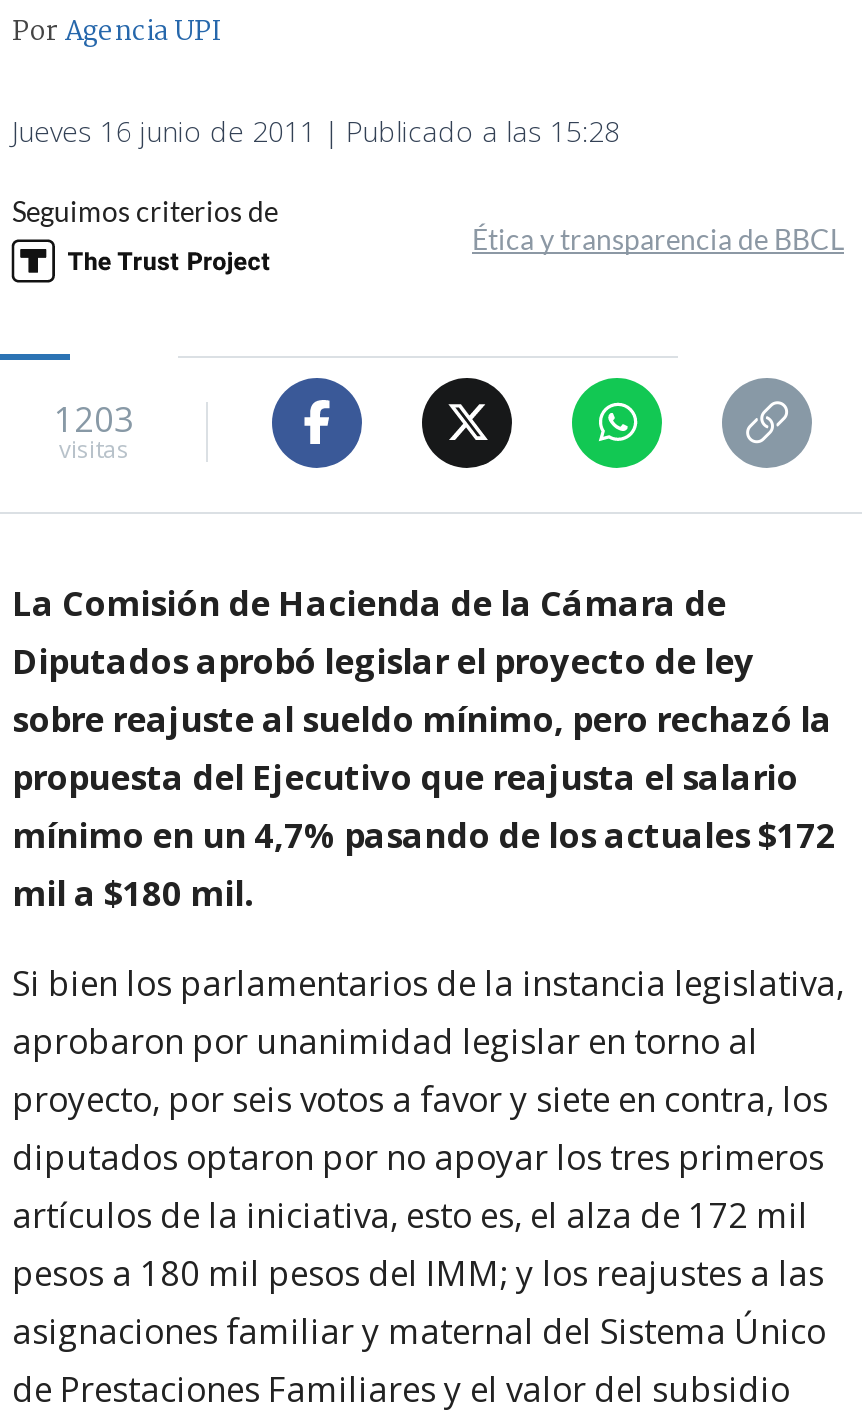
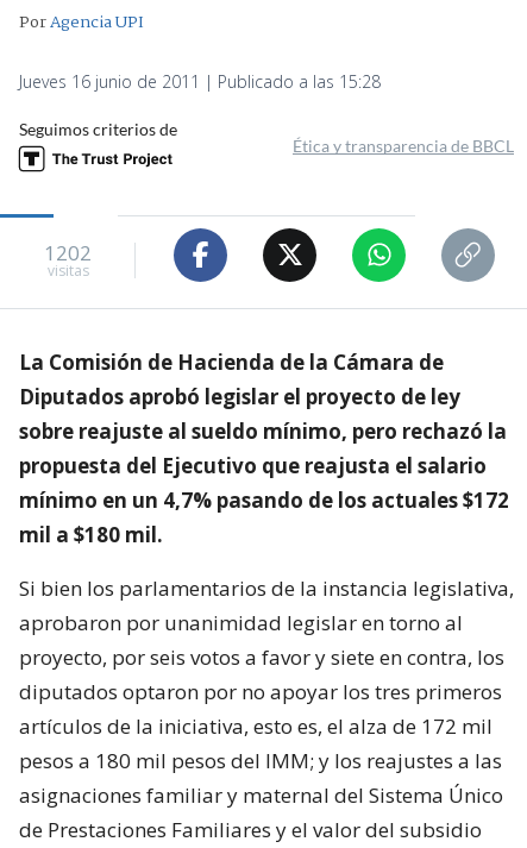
- 1203
+ 1202
